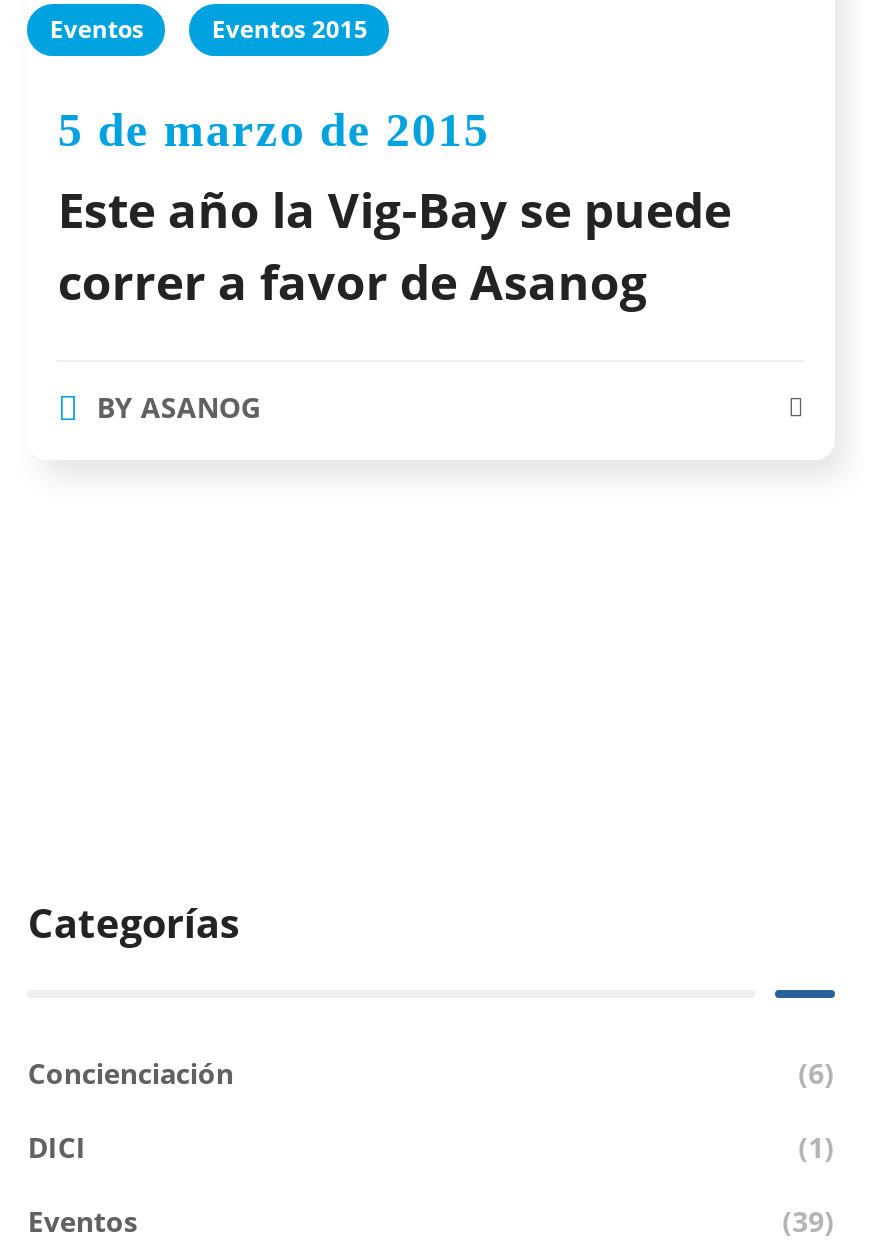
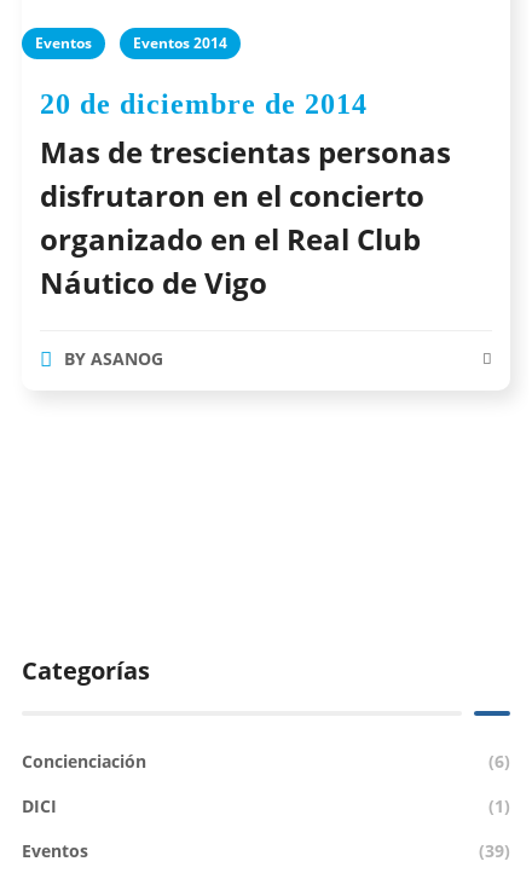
- Eventos 2015
+ Eventos 2014

- 5 de marzo de 2015
- Este año la Vig-Bay se puede
- correr a favor de Asanog
+ 20 de diciembre de 2014
+ Mas de trescientas personas
+ disfrutaron en el concierto
+ organizado en el Real Club
+ Náutico de Vigo
